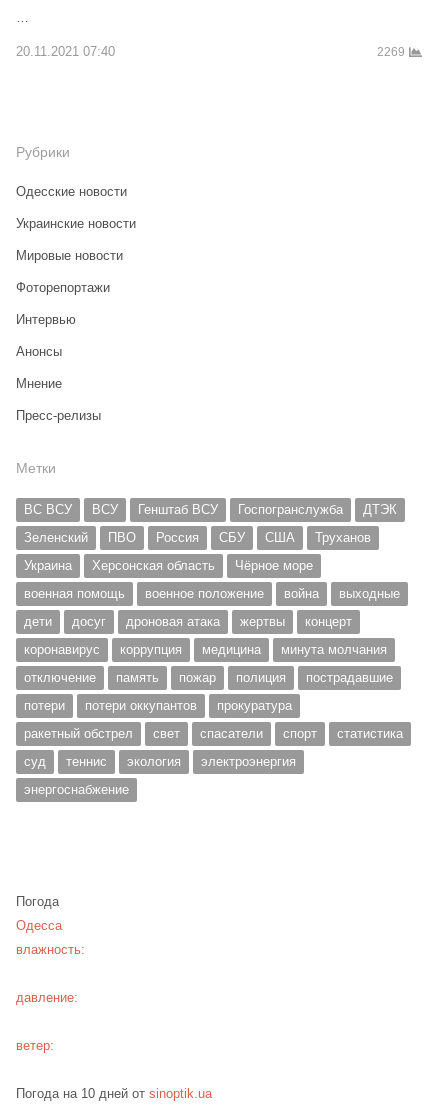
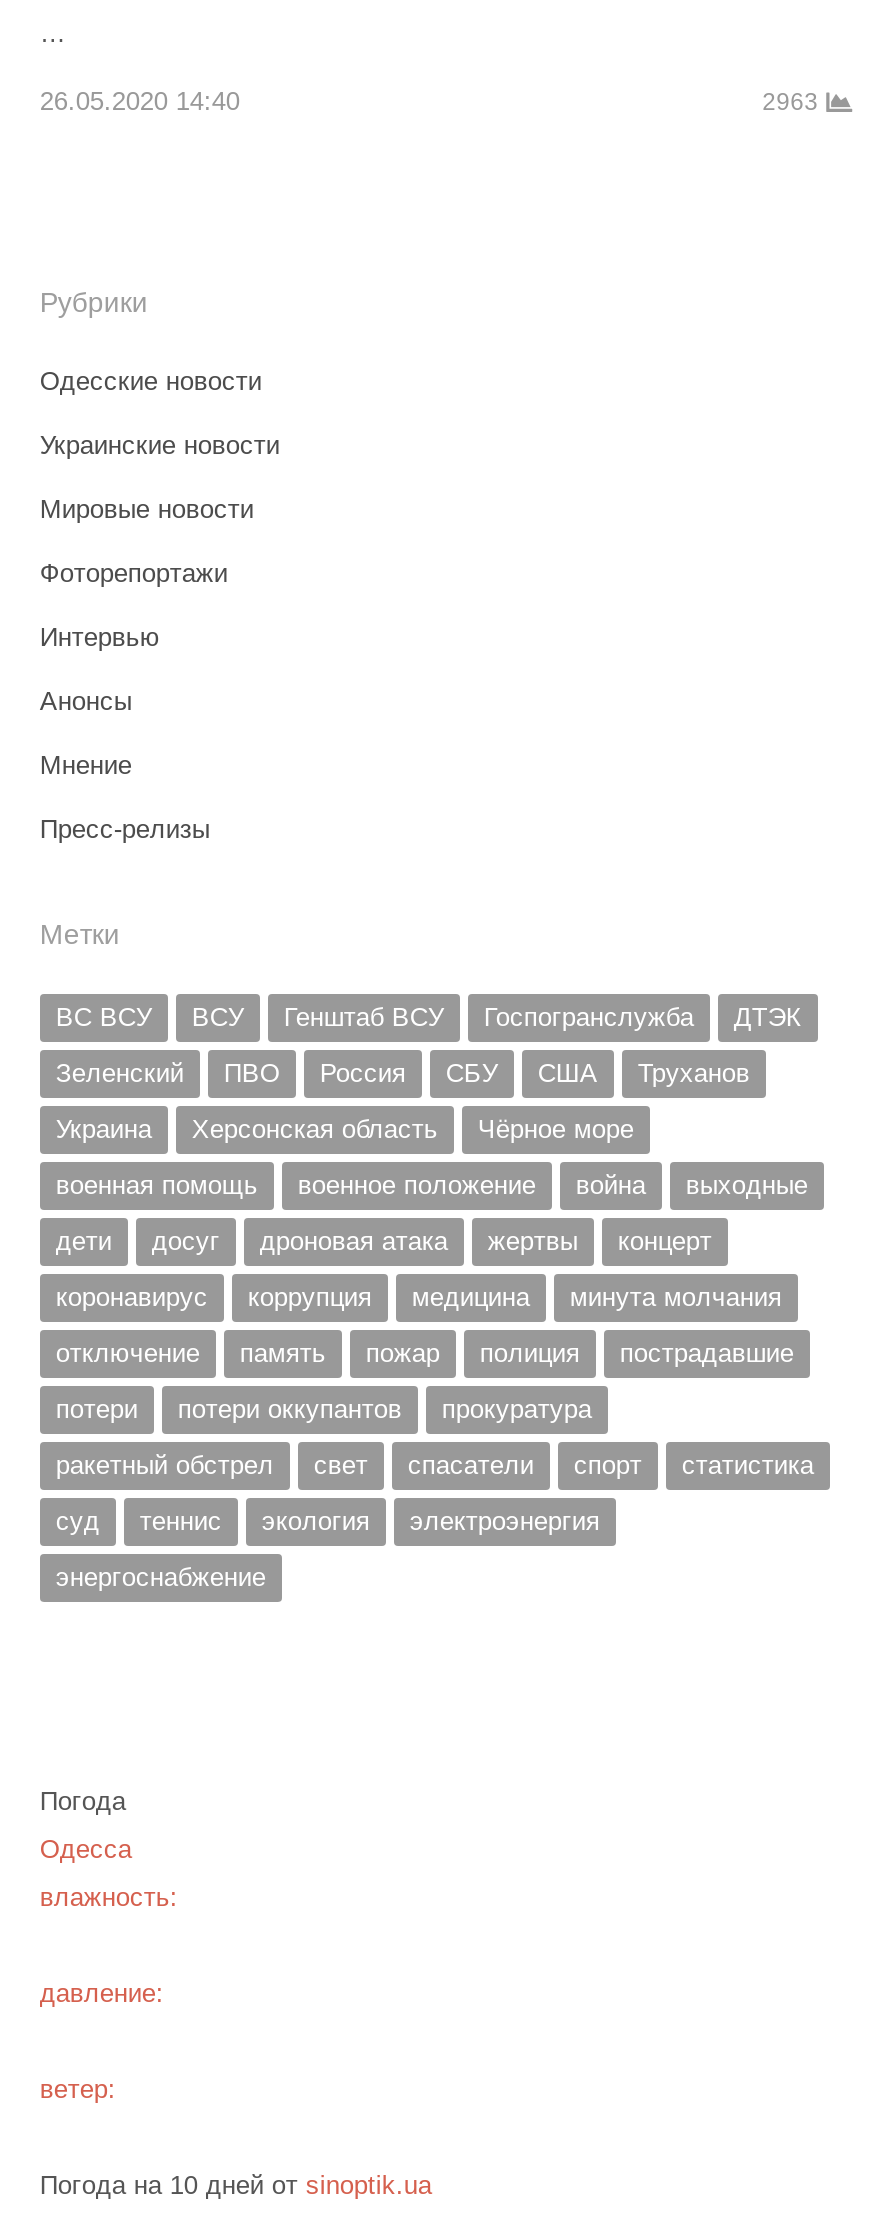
- 20.11.2021 07:40
+ 26.05.2020 14:40

- 2269
+ 2963
